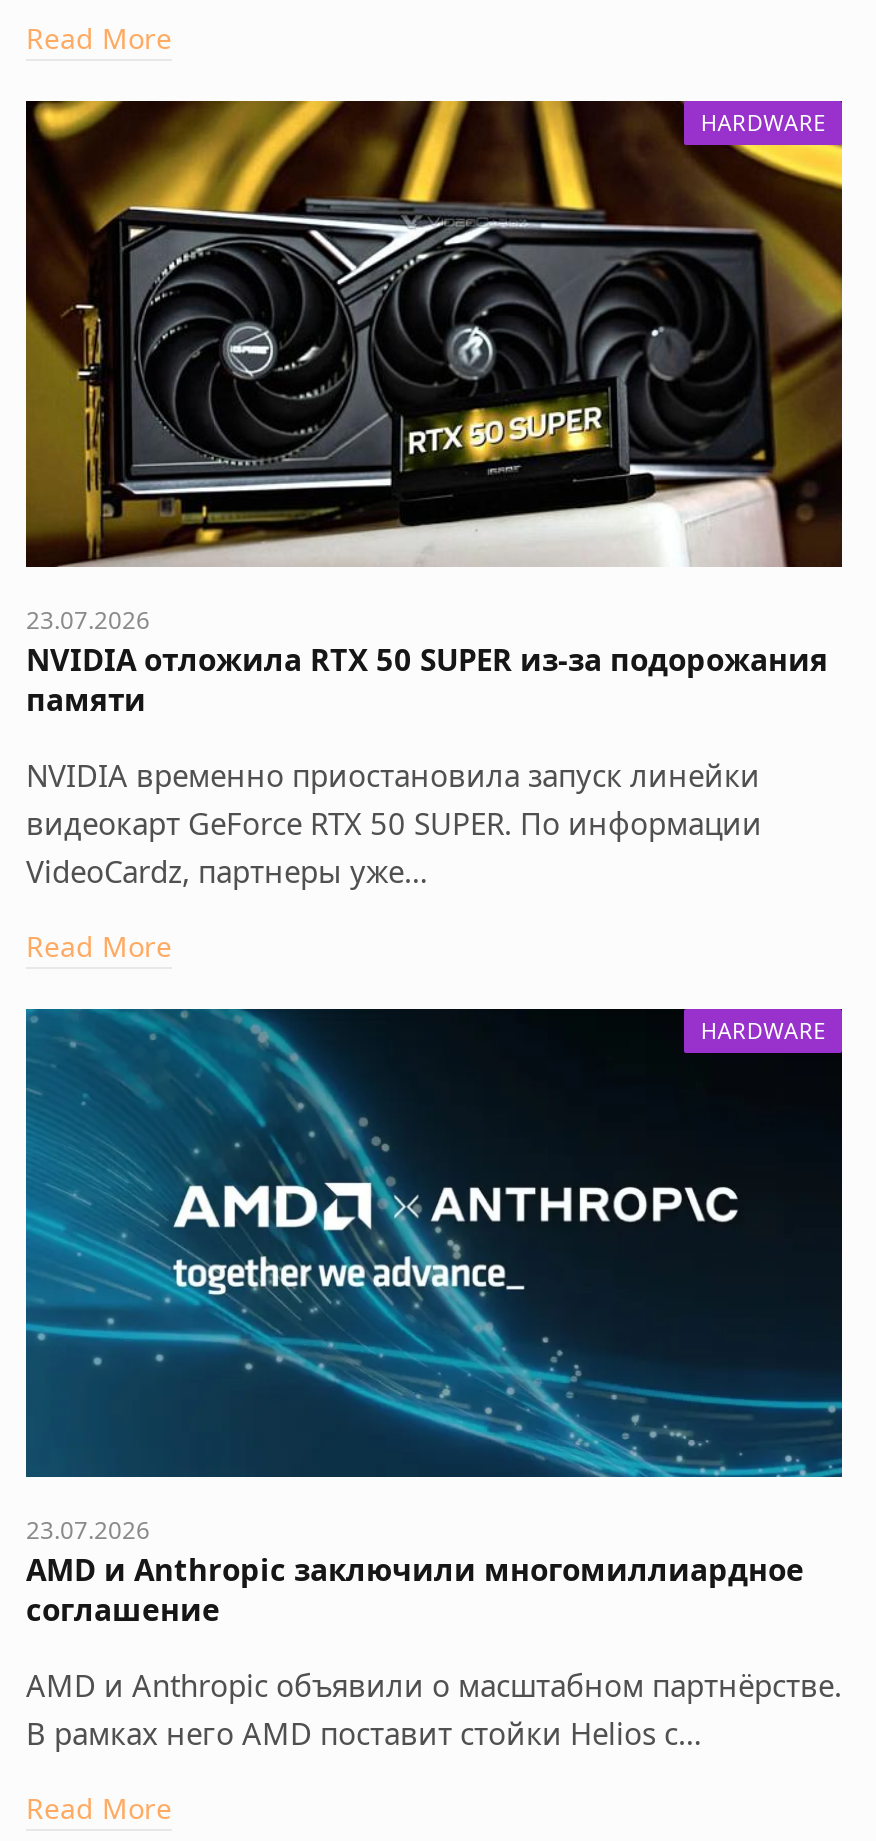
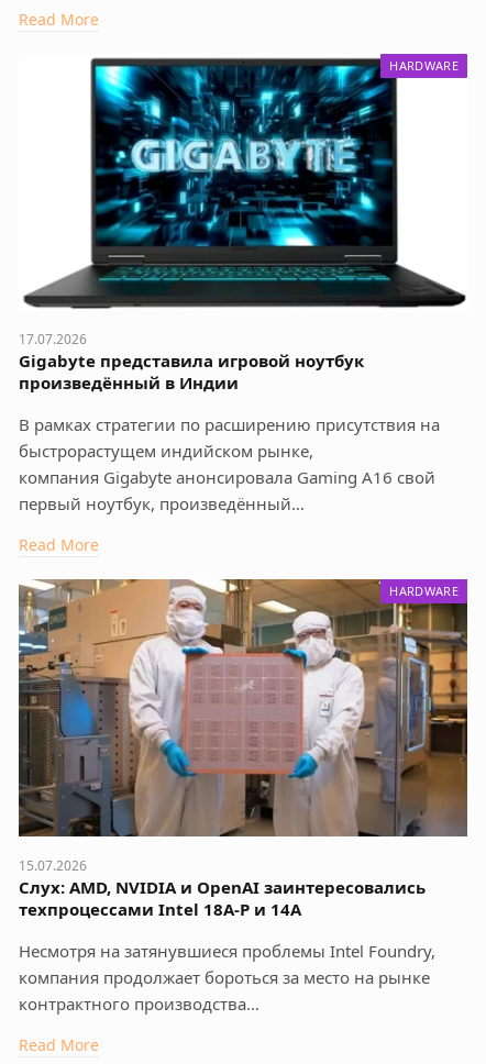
- [image]
- 23.07.2026
- NVIDIA отложила RTX 50 SUPER из-за подорожания
- памяти
+ [image]
+ 17.07.2026
+ Gigabyte представила игровой ноутбук
+ произведённый в Индии

- NVIDIA временно приостановила запуск линейки
- видеокарт GeForce RTX 50 SUPER. По информации
- VideoCardz, партнеры уже…
+ В рамках стратегии по расширению присутствия на
+ быстрорастущем индийском рынке,
+ компания Gigabyte анонсировала Gaming A16 свой
+ первый ноутбук, произведённый…

- [image]
- 23.07.2026
- AMD и Anthropic заключили многомиллиардное
- соглашение
+ [image]
+ 15.07.2026
+ Слух: AMD, NVIDIA и OpenAI заинтересовались
+ техпроцессами Intel 18A-P и 14A

- AMD и Anthropic объявили о масштабном партнёрстве.
- В рамках него AMD поставит стойки Helios с…
+ Несмотря на затянувшиеся проблемы Intel Foundry,
+ компания продолжает бороться за место на рынке
+ контрактного производства…
